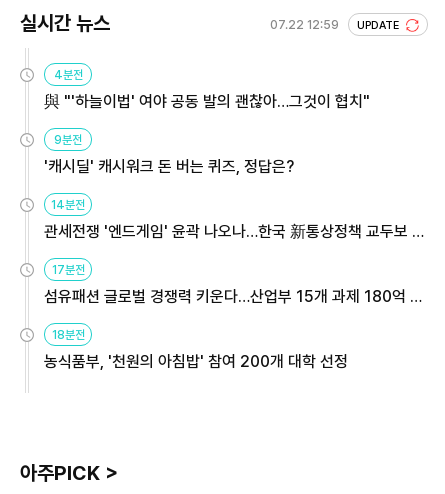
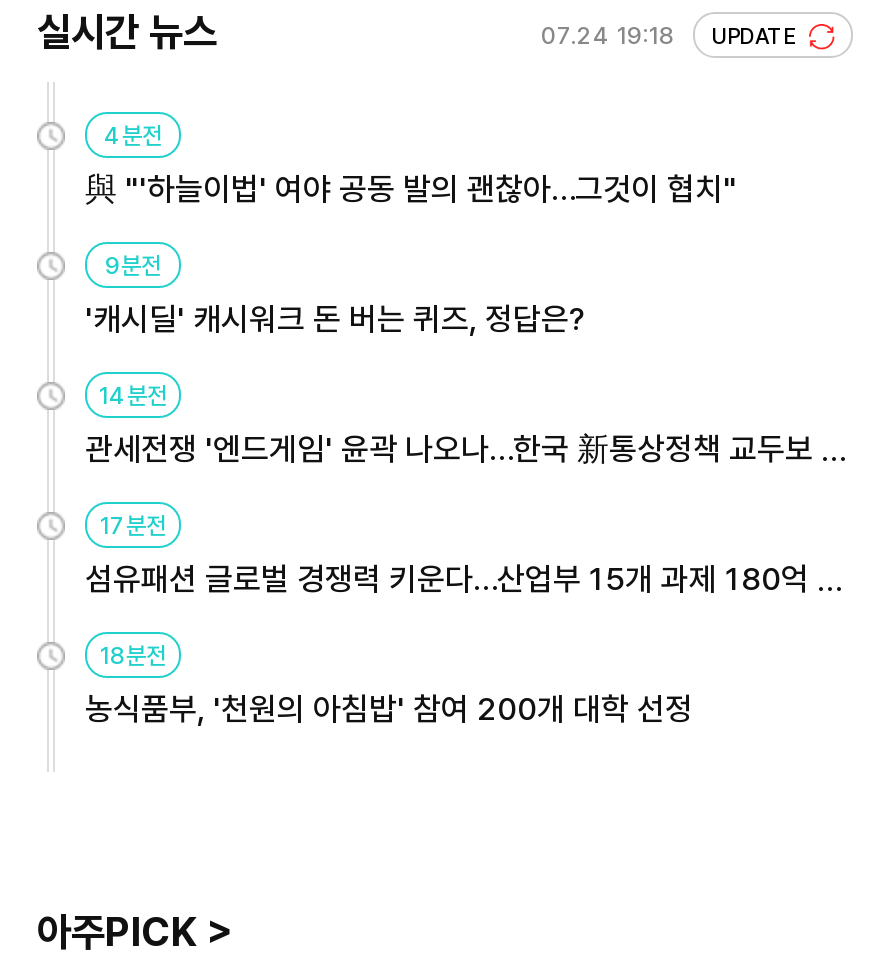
- 07.22 12:59 UPDATE
+ 07.24 19:18 UPDATE
